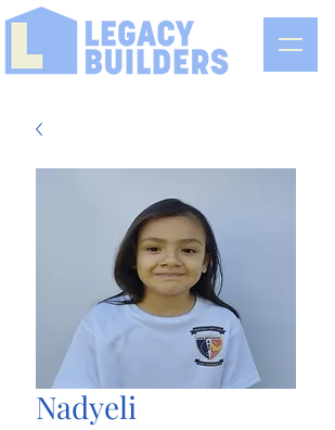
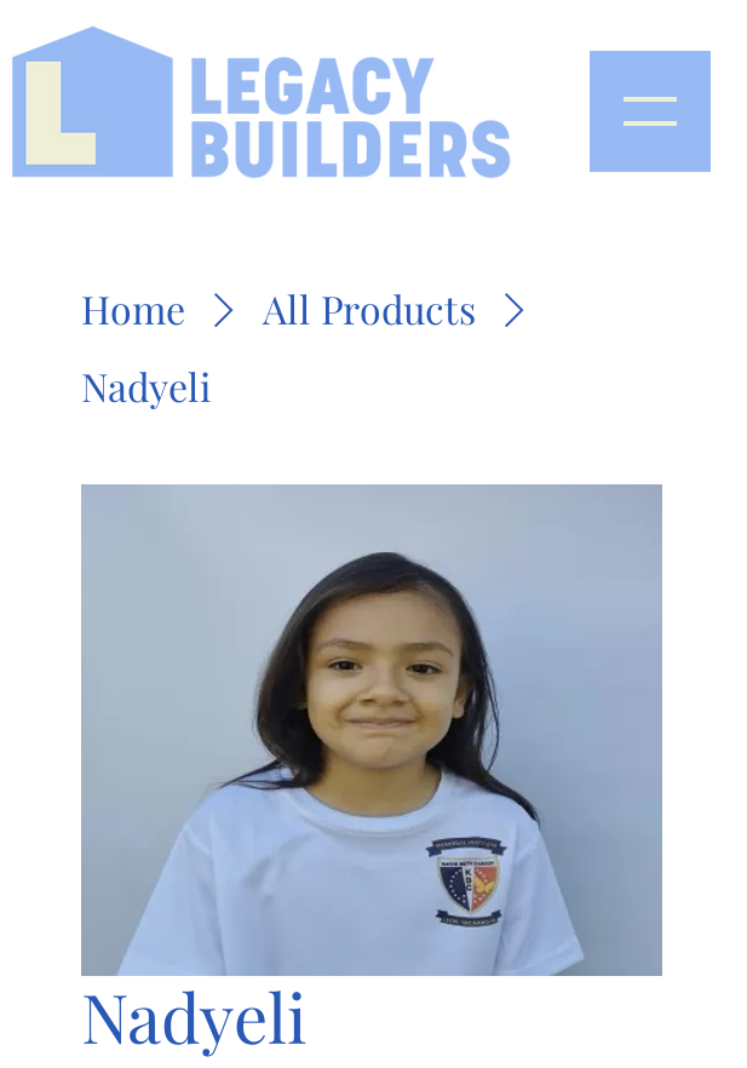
+ Home
+ All Products
+ Nadyeli
